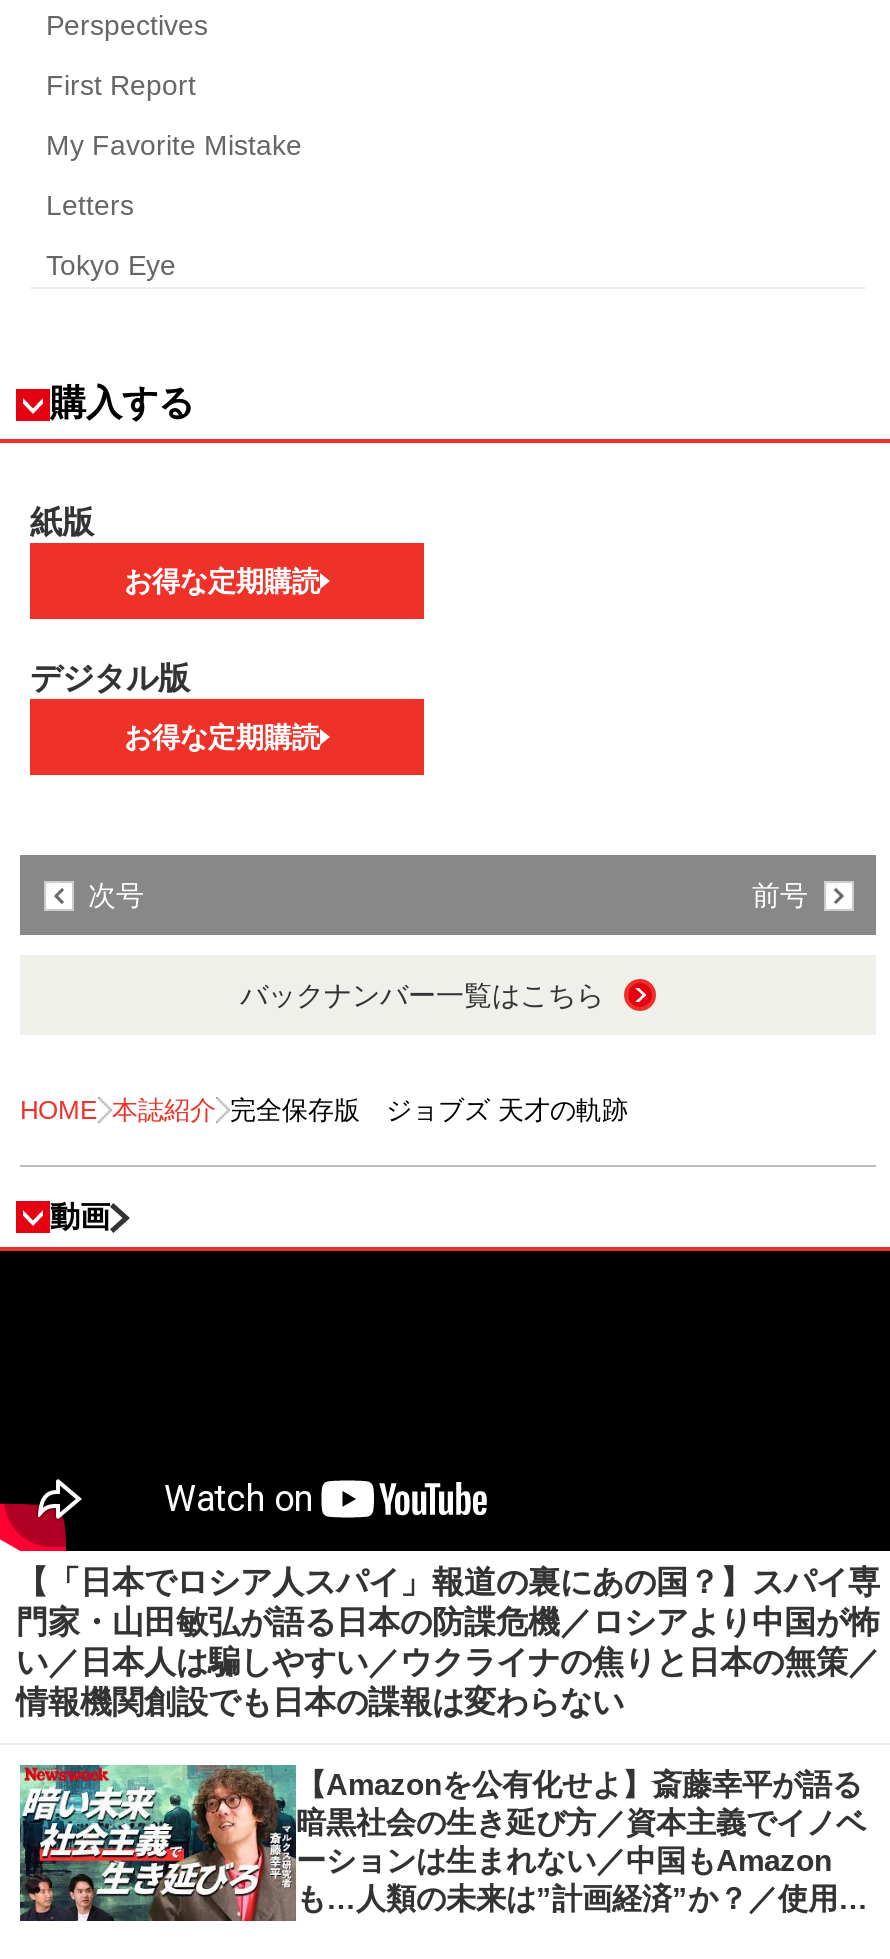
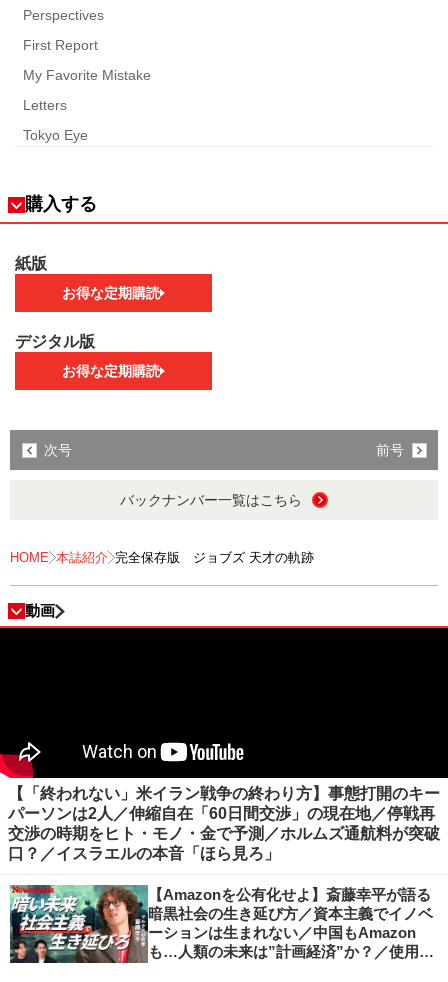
- 【「日本でロシア人スパイ」報道の裏にあの国？】スパイ専
- 門家・山田敏弘が語る日本の防諜危機／ロシアより中国が怖
- い／日本人は騙しやすい／ウクライナの焦りと日本の無策／
- 情報機関創設でも日本の諜報は変わらない
+ 【「終われない」米イラン戦争の終わり方】事態打開のキー
+ パーソンは2人／伸縮自在「60日間交渉」の現在地／停戦再
+ 交渉の時期をヒト・モノ・金で予測／ホルムズ通航料が突破
+ 口？／イスラエルの本音「ほら見ろ」
